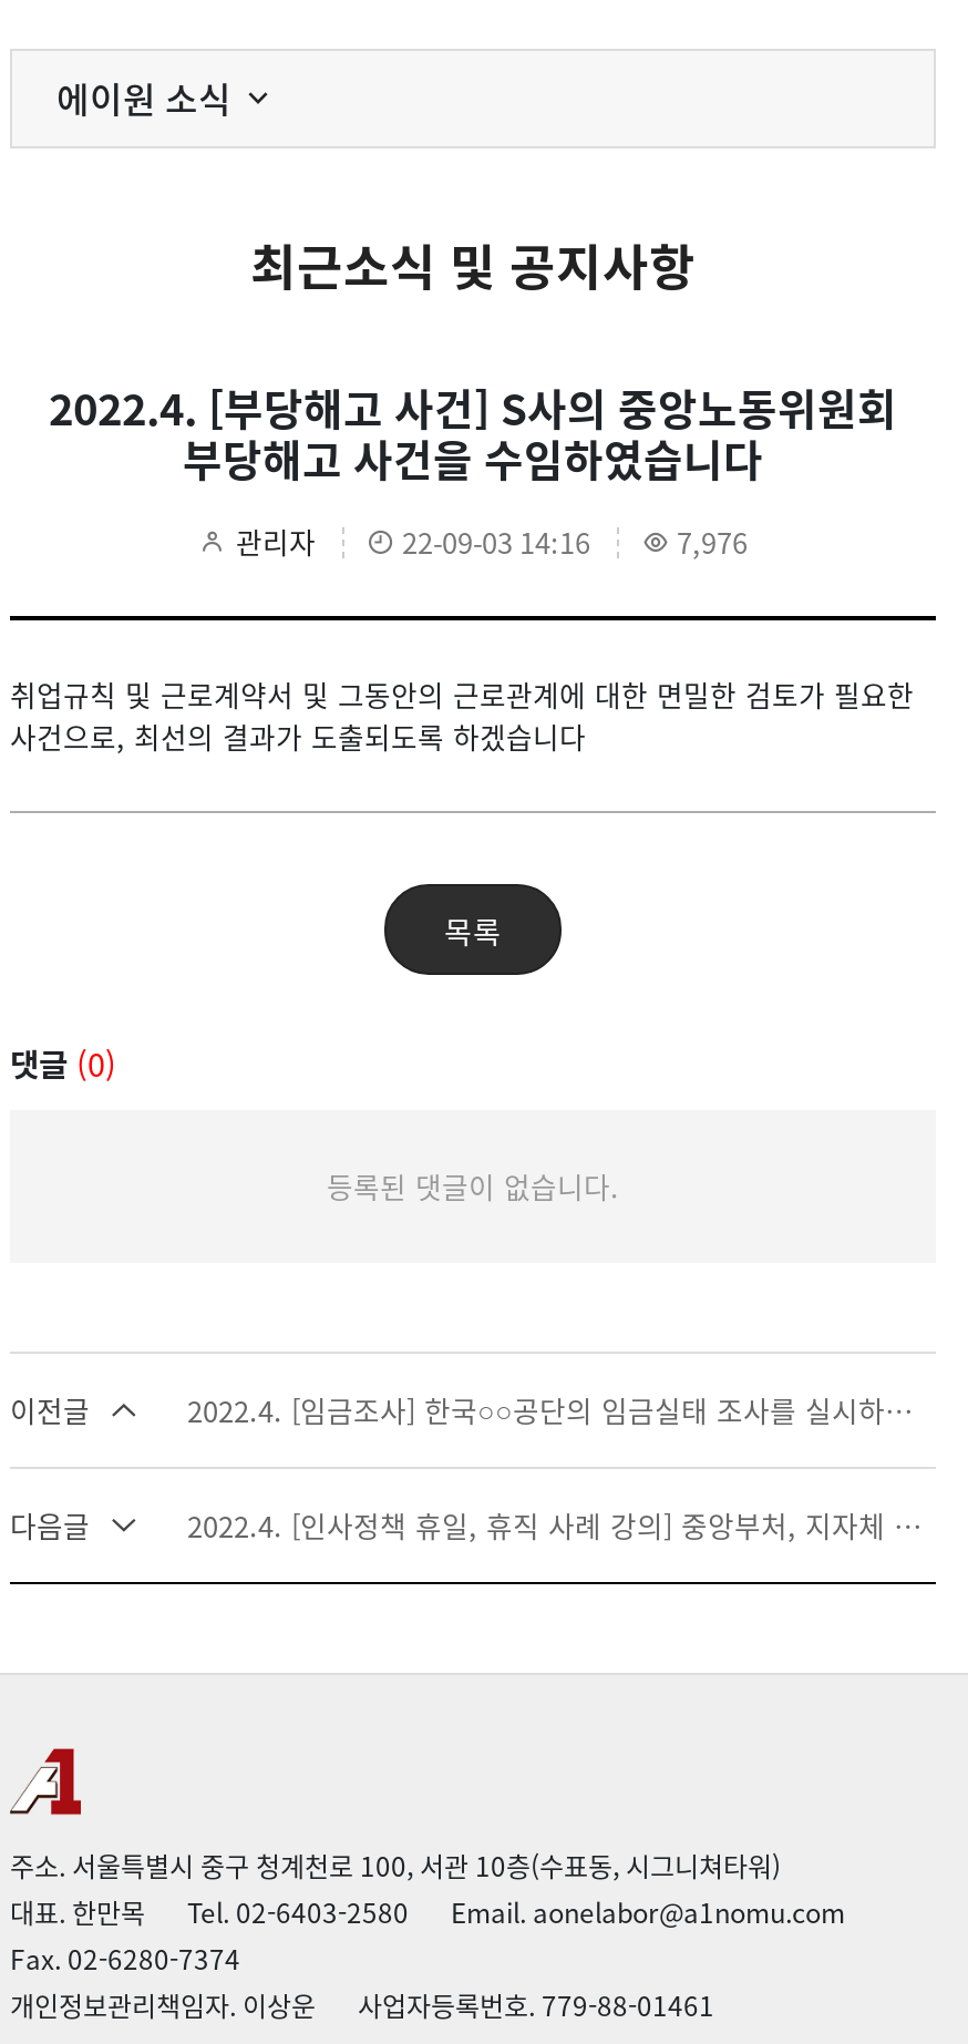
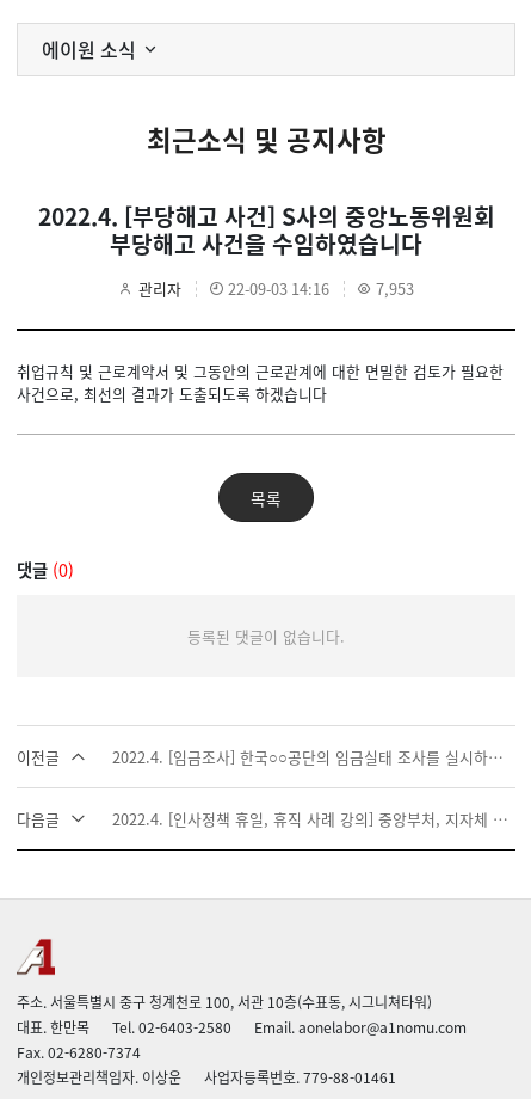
- 7,976
+ 7,953
